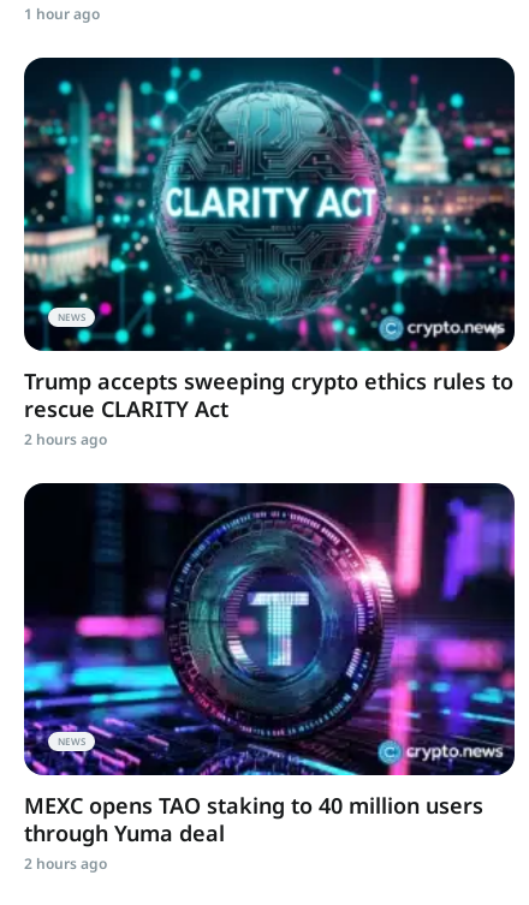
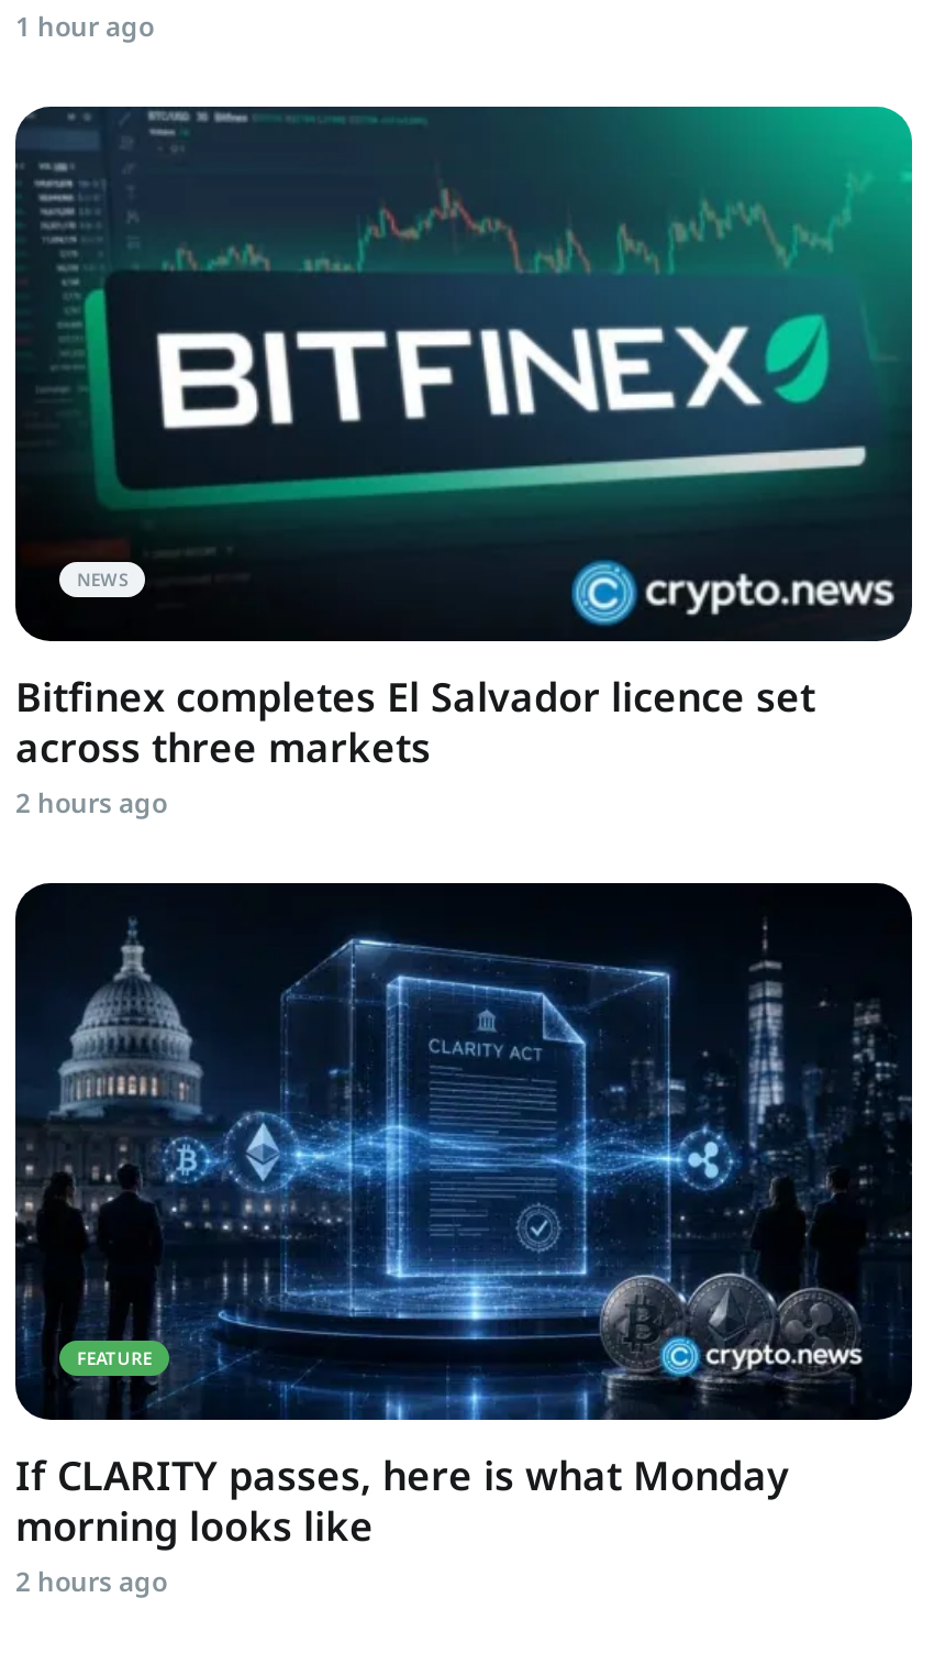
- [image]
- Trump accepts sweeping crypto ethics rules to
- rescue CLARITY Act
+ [image]
+ Bitfinex completes El Salvador licence set
+ across three markets

- [image]
- NEWS
+ [image]
+ FEATURE

- MEXC opens TAO staking to 40 million users
- through Yuma deal
+ If CLARITY passes, here is what Monday
+ morning looks like
